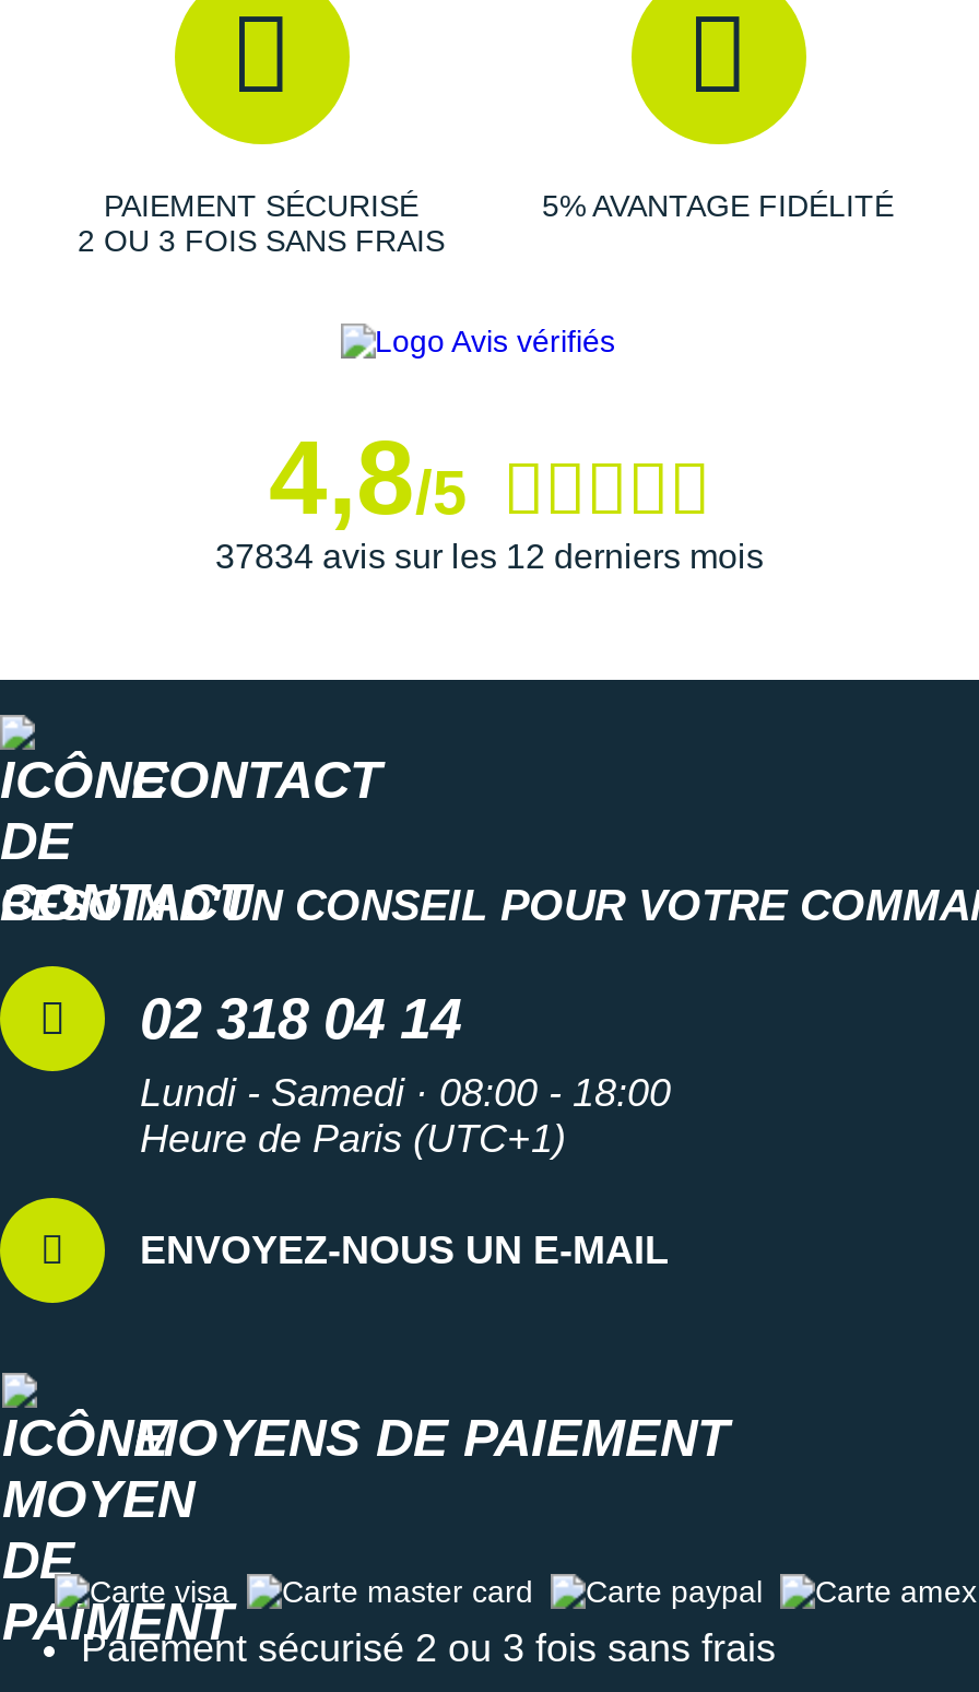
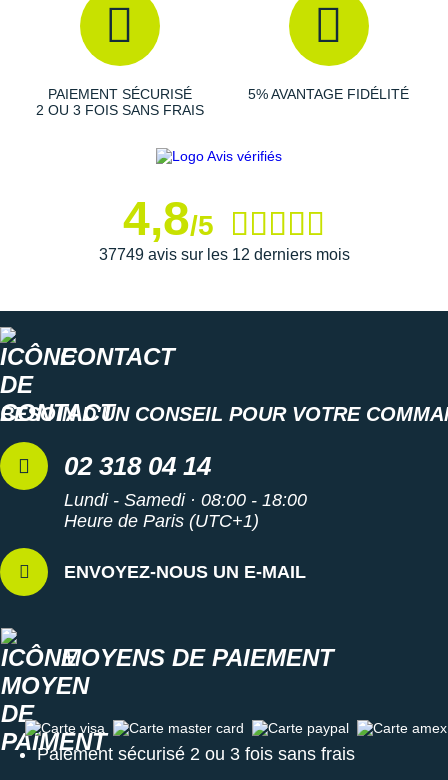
- 37834 avis sur les 12 derniers mois
+ 37749 avis sur les 12 derniers mois
